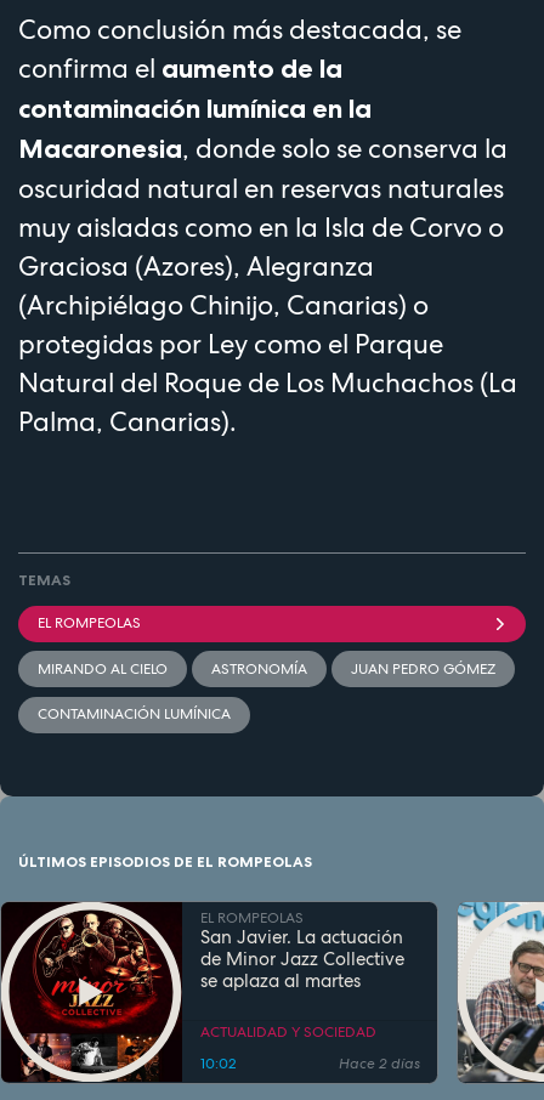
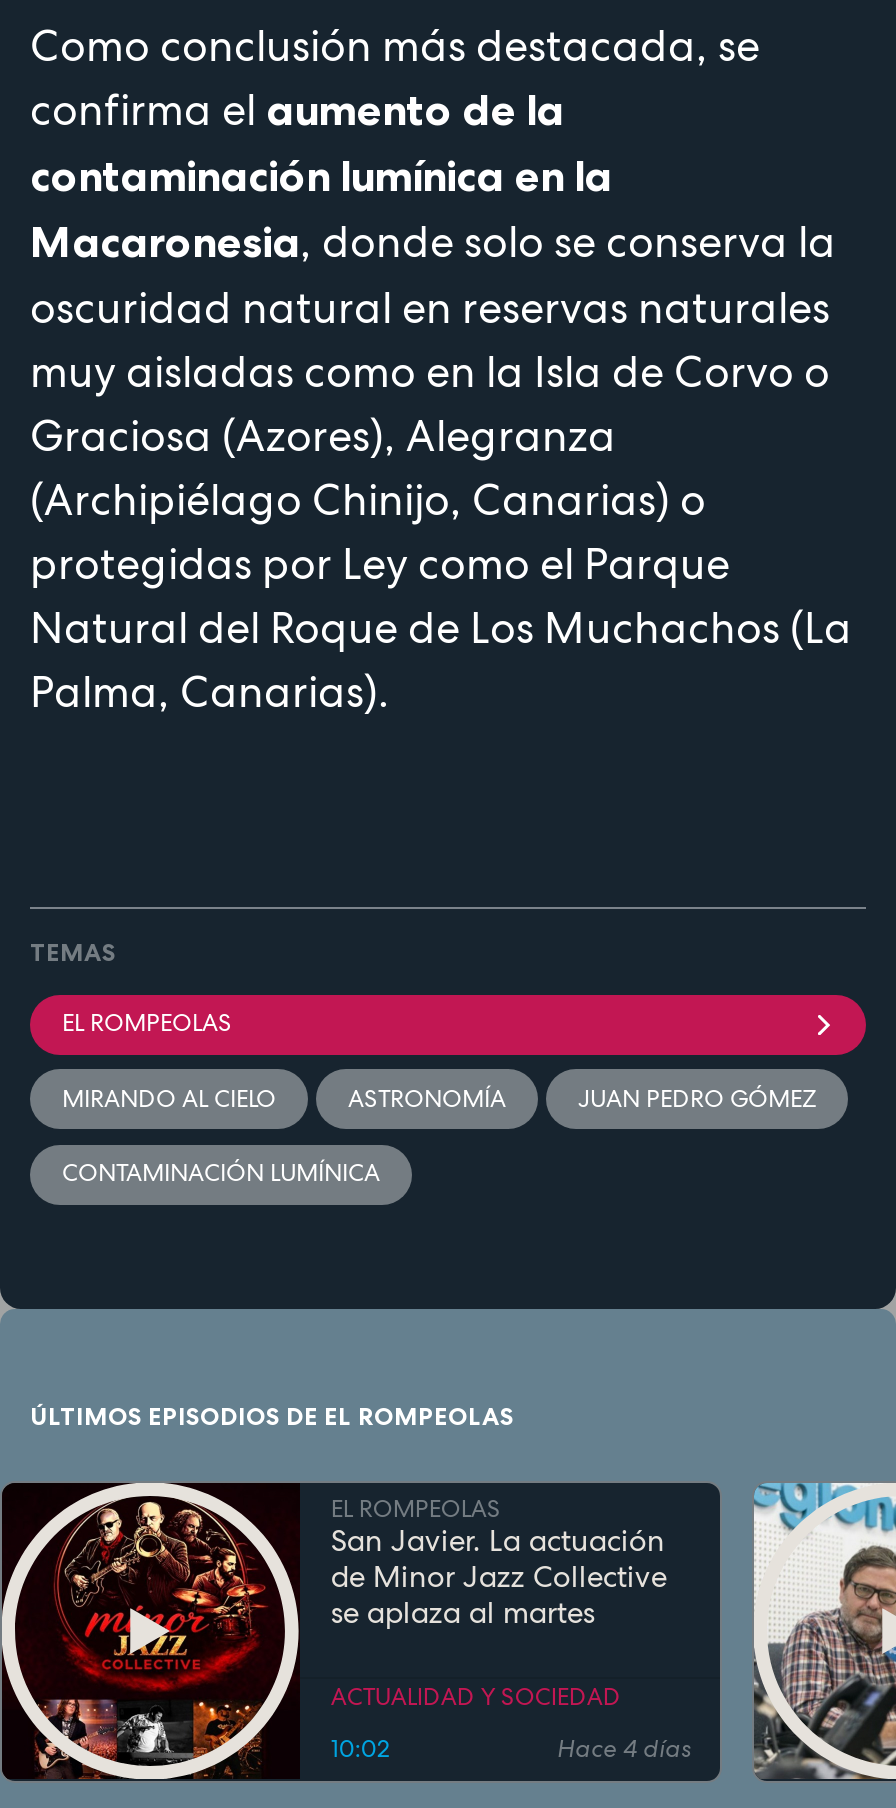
- Hace 2 días
+ Hace 4 días
